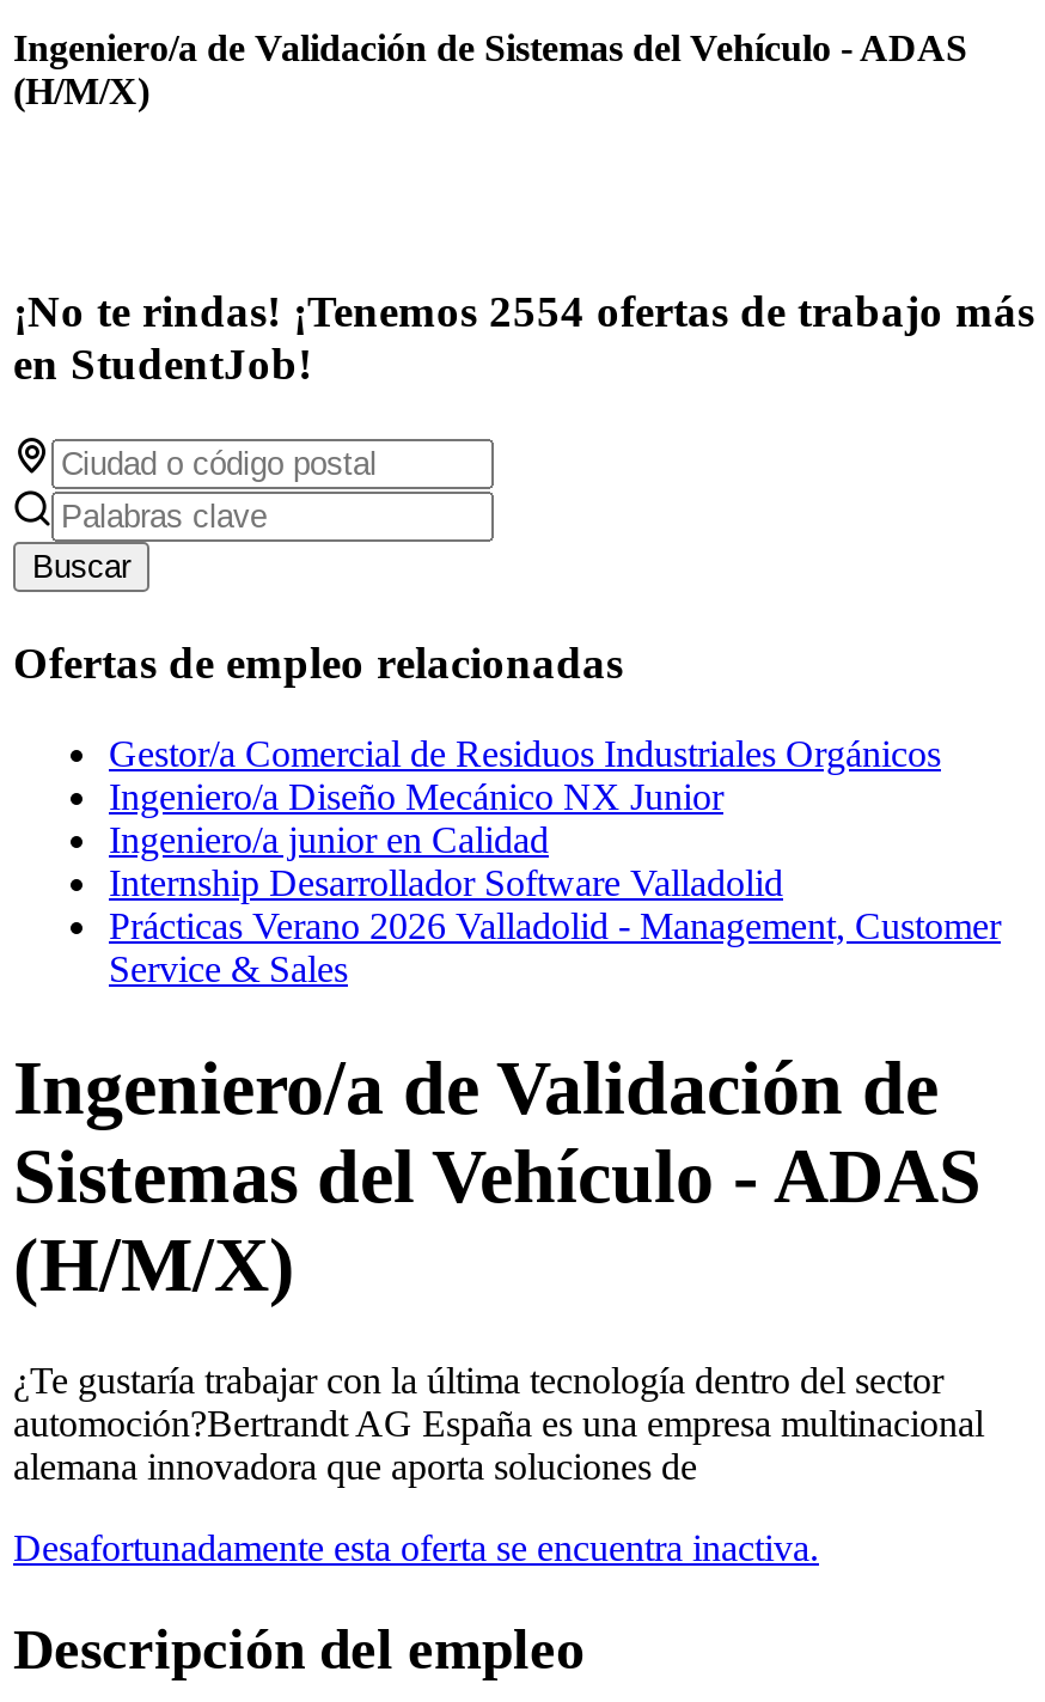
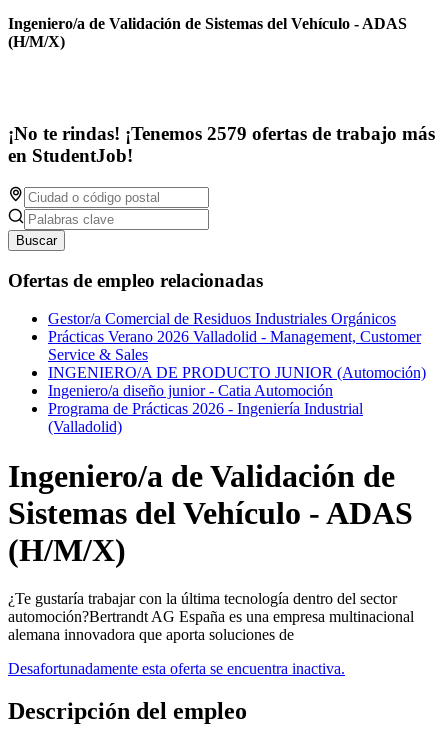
- ¡No te rindas! ¡Tenemos 2554 ofertas de trabajo más
+ ¡No te rindas! ¡Tenemos 2579 ofertas de trabajo más

- Ingeniero/a Diseño Mecánico NX Junior
- Ingeniero/a junior en Calidad
- Internship Desarrollador Software Valladolid

moved up: Prácticas Verano 2026 Valladolid - Management, Customer | Service & Sales

+ INGENIERO/A DE PRODUCTO JUNIOR (Automoción)
+ Ingeniero/a diseño junior - Catia Automoción
+ Programa de Prácticas 2026 - Ingeniería Industrial
+ (Valladolid)
